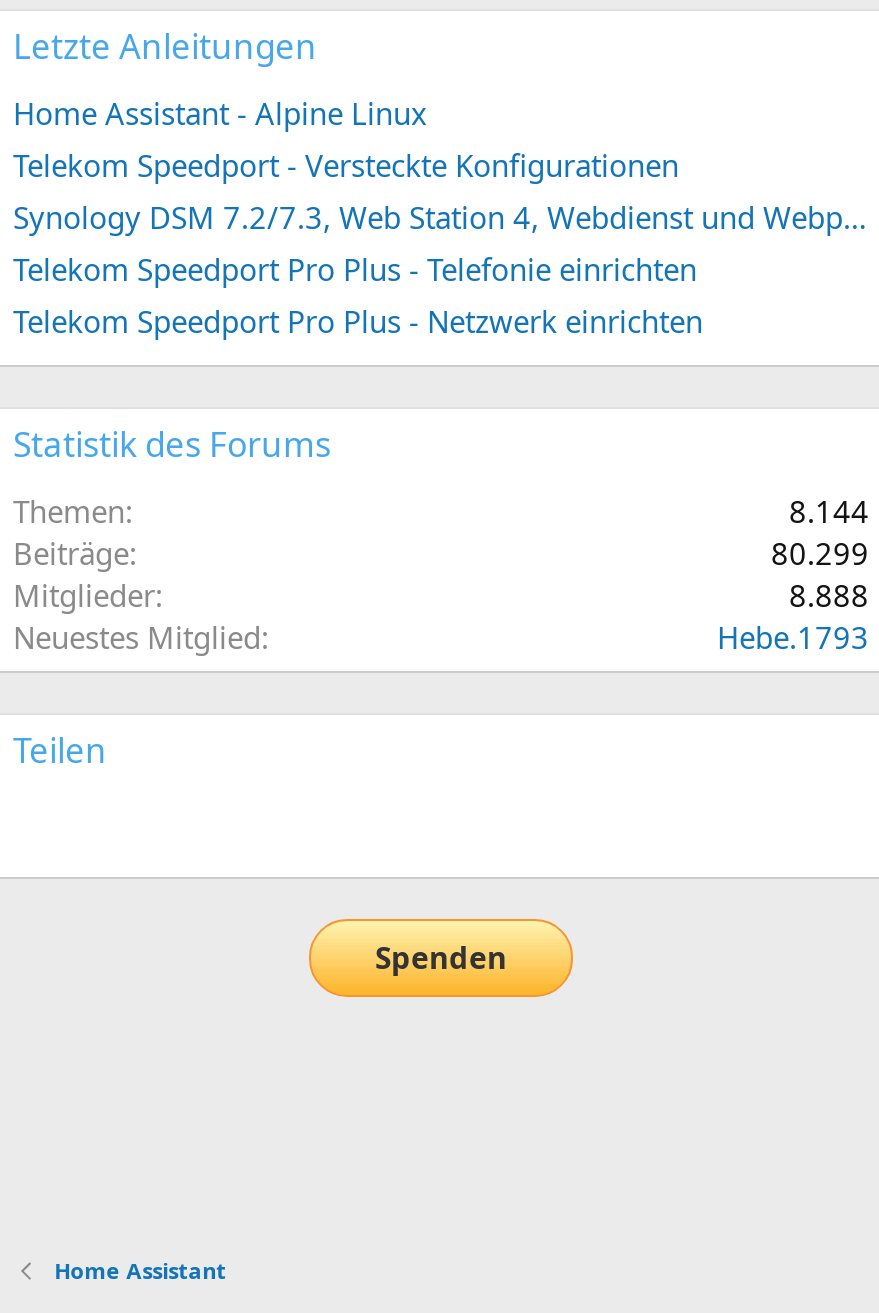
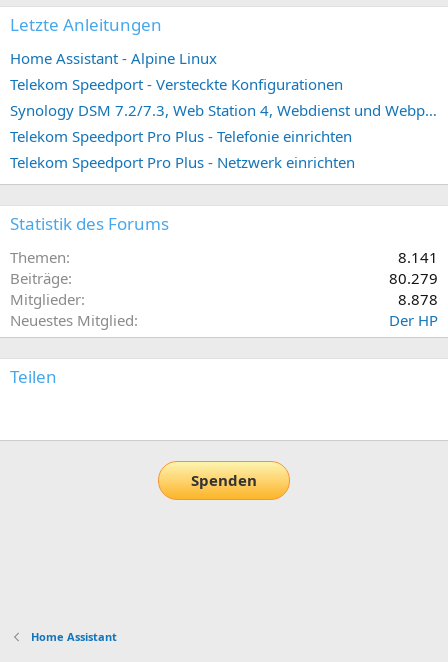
- 8.144
+ 8.141

- 80.299
+ 80.279

- 8.888
+ 8.878

- Hebe.1793
+ Der HP
